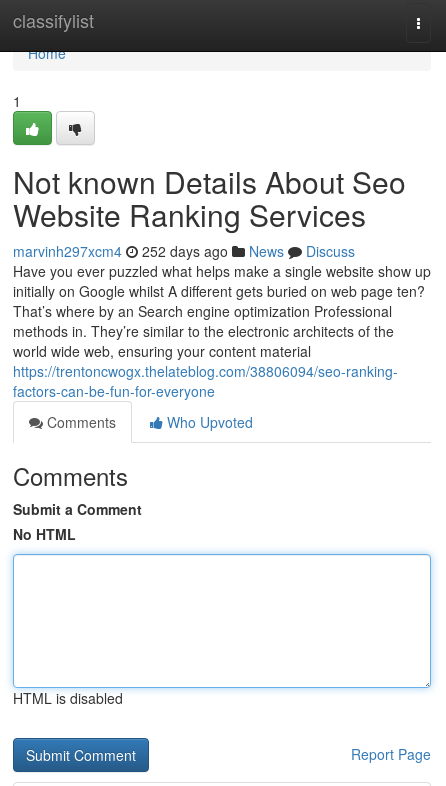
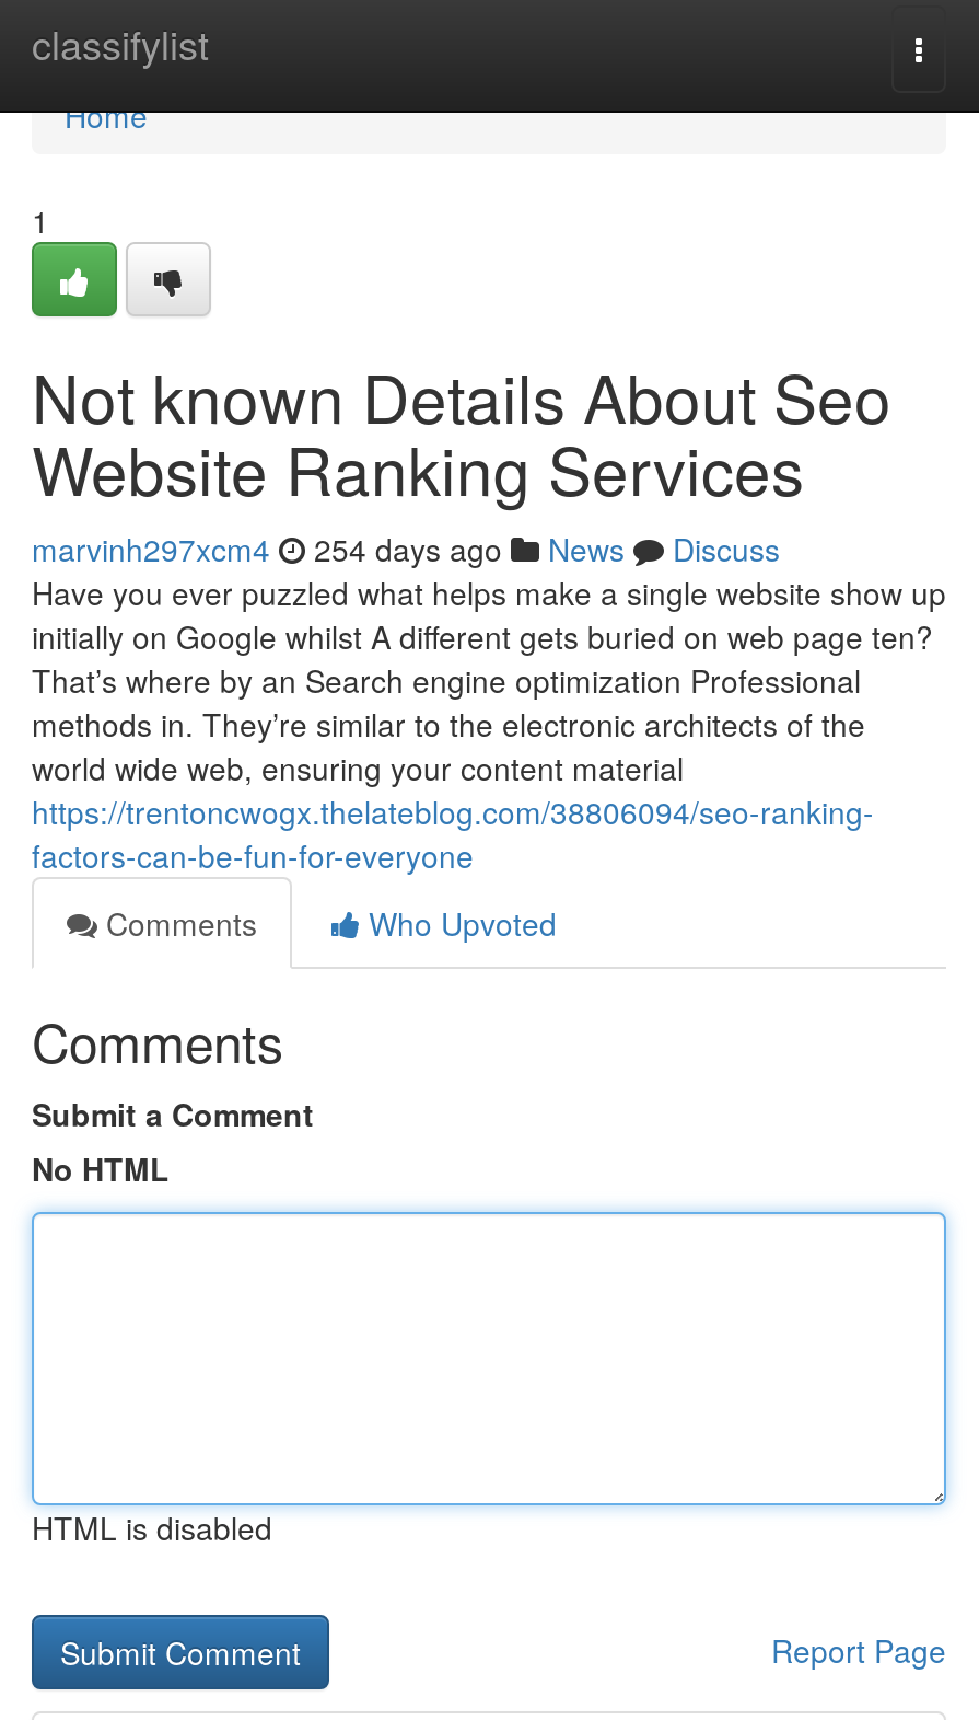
- marvinh297xcm4 252 days ago News Discuss
+ marvinh297xcm4 254 days ago News Discuss
